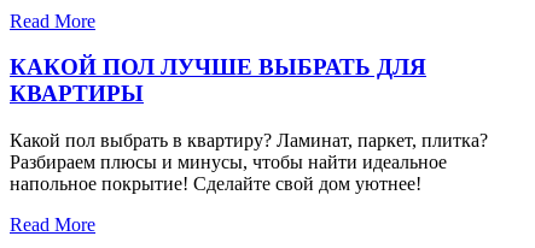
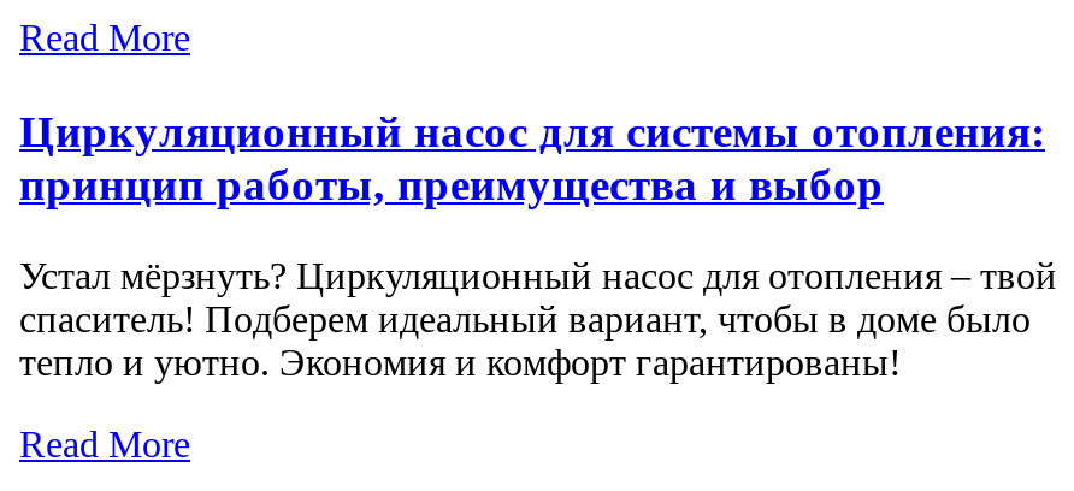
- КАКОЙ ПОЛ ЛУЧШЕ ВЫБРАТЬ ДЛЯ
- КВАРТИРЫ
+ Циркуляционный насос для системы отопления:
+ принцип работы, преимущества и выбор

- Какой пол выбрать в квартиру? Ламинат, паркет, плитка?
- Разбираем плюсы и минусы, чтобы найти идеальное
- напольное покрытие! Сделайте свой дом уютнее!
+ Устал мёрзнуть? Циркуляционный насос для отопления – твой
+ спаситель! Подберем идеальный вариант, чтобы в доме было
+ тепло и уютно. Экономия и комфорт гарантированы!
